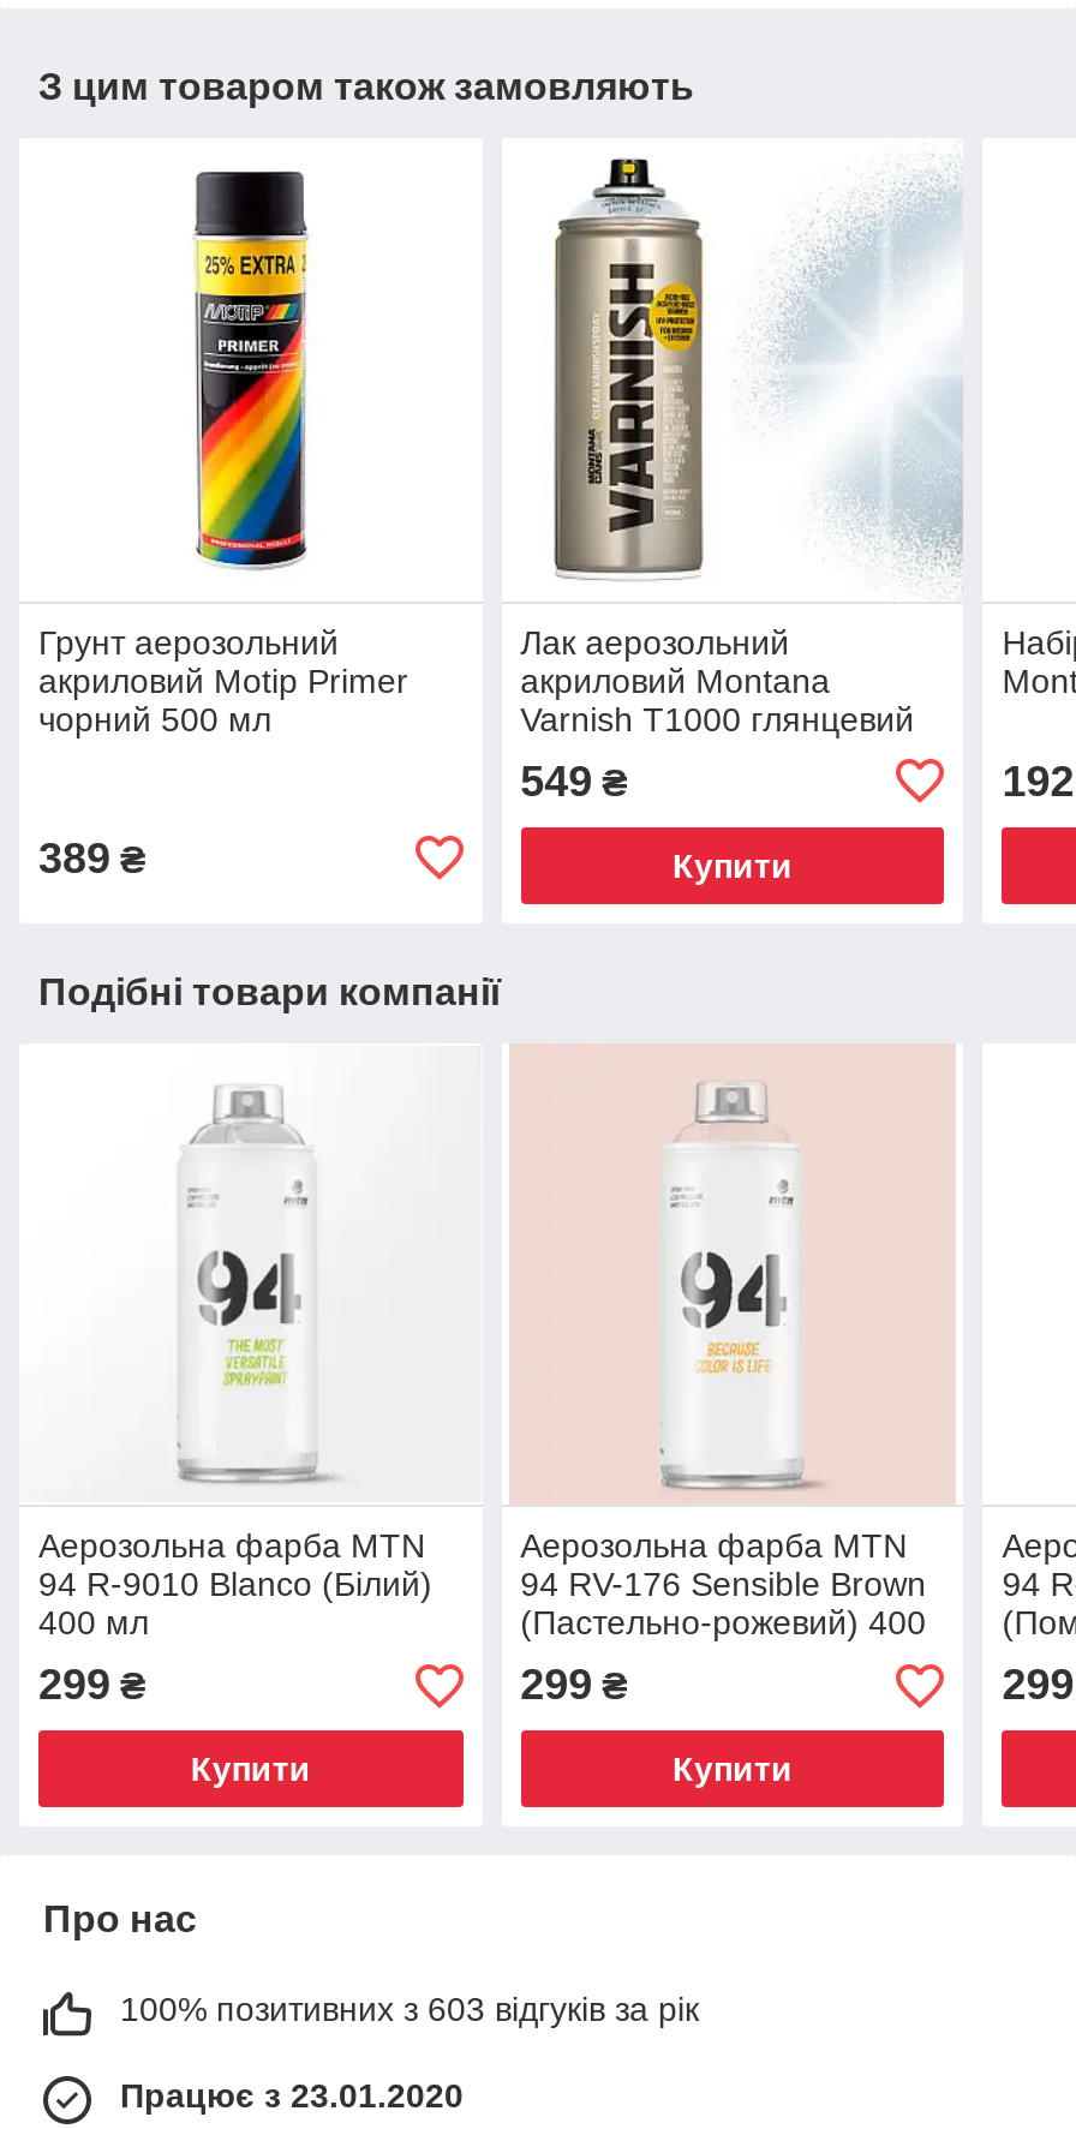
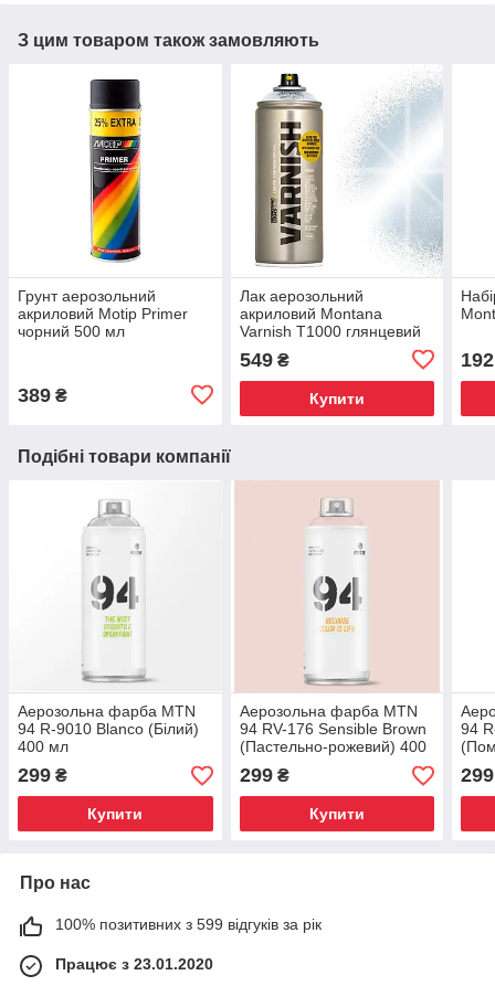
- 100% позитивних з 603 відгуків за рік
+ 100% позитивних з 599 відгуків за рік
